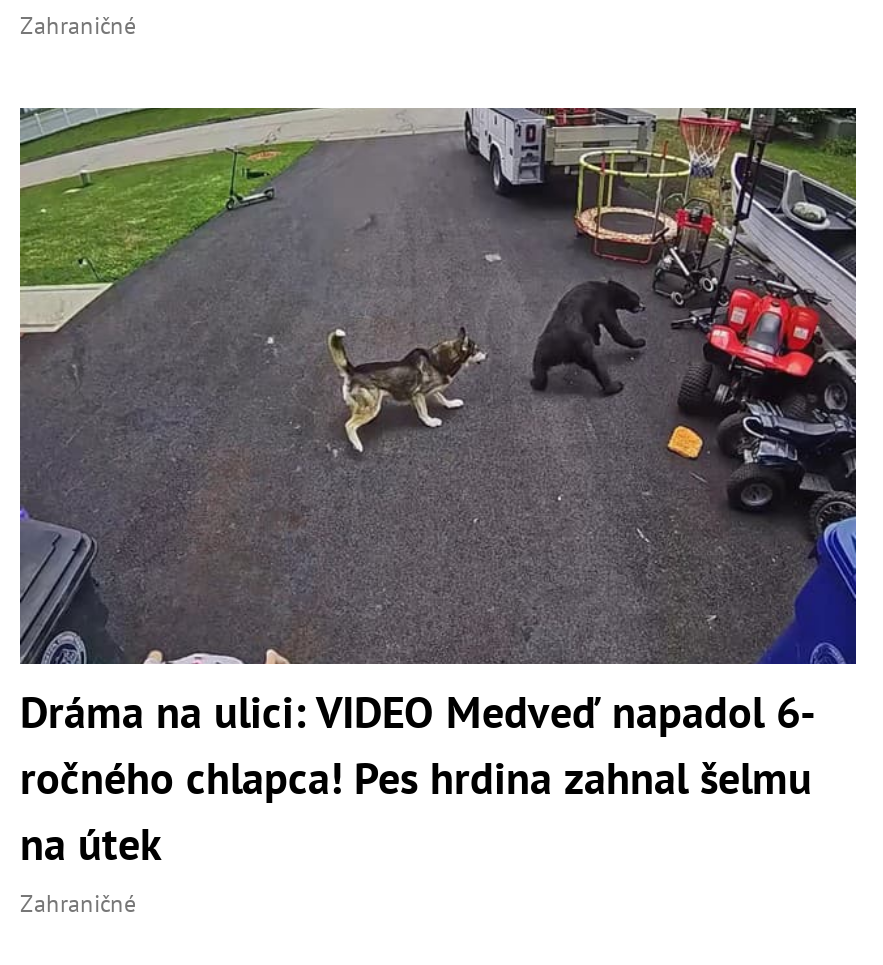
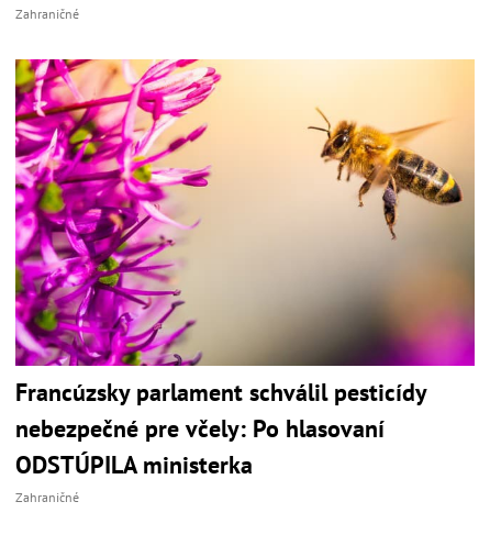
- [image]
- Dráma na ulici: VIDEO Medveď napadol 6-
- ročného chlapca! Pes hrdina zahnal šelmu
- na útek
+ [image]
+ Francúzsky parlament schválil pesticídy
+ nebezpečné pre včely: Po hlasovaní
+ ODSTÚPILA ministerka
